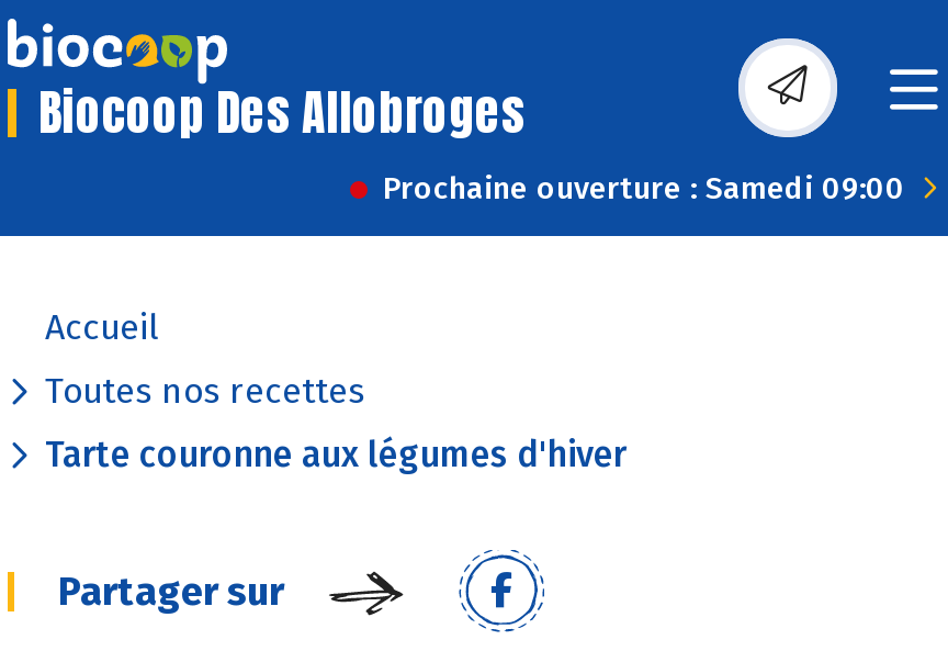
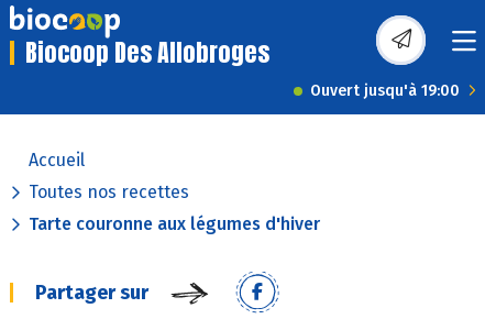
- Prochaine ouverture : Samedi 09:00
+ Ouvert jusqu'à 19:00
